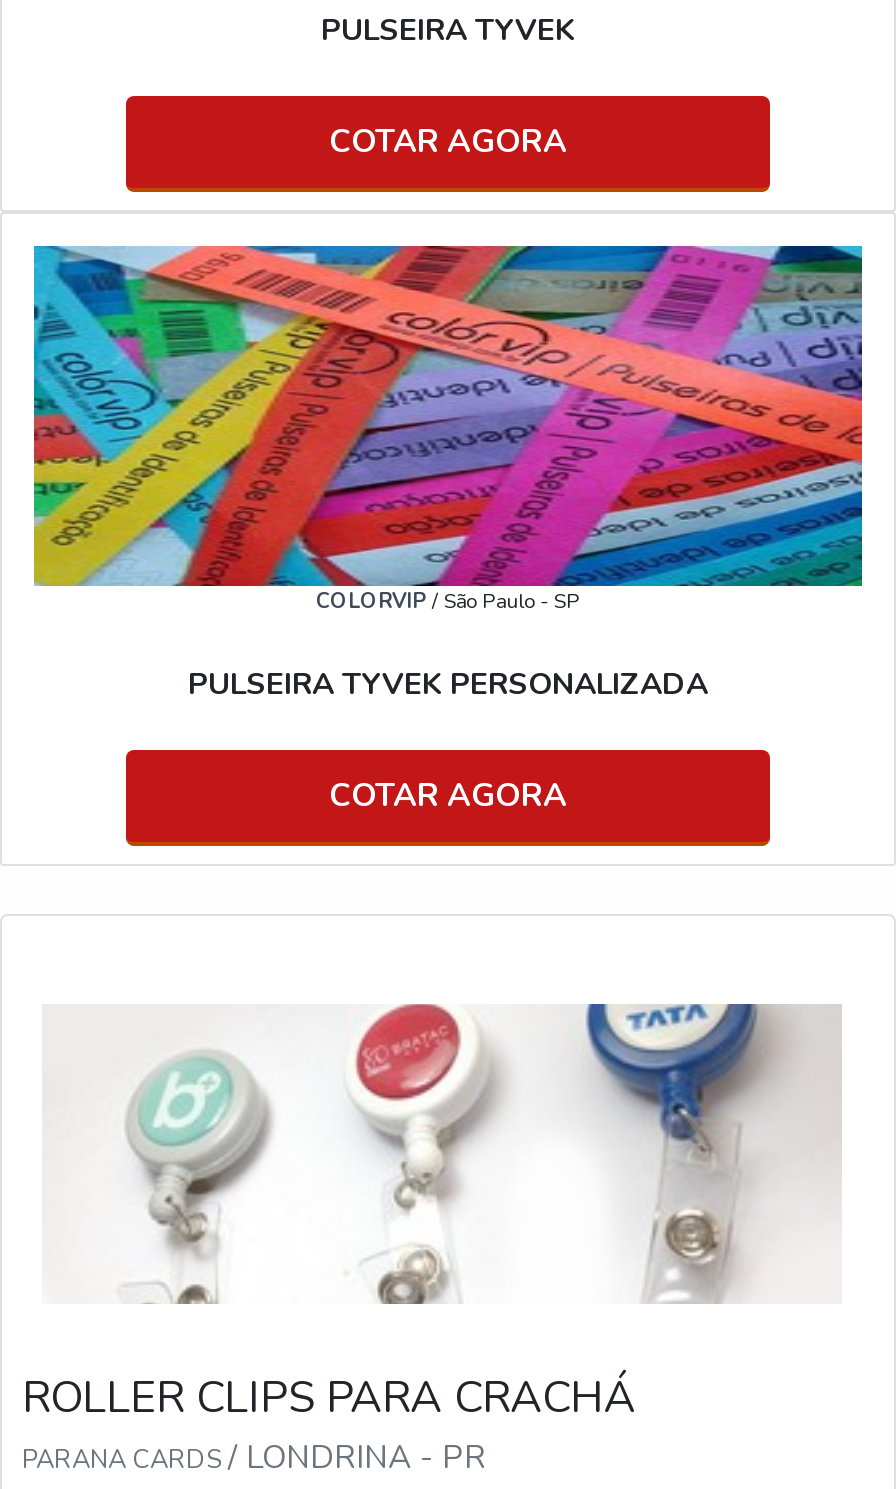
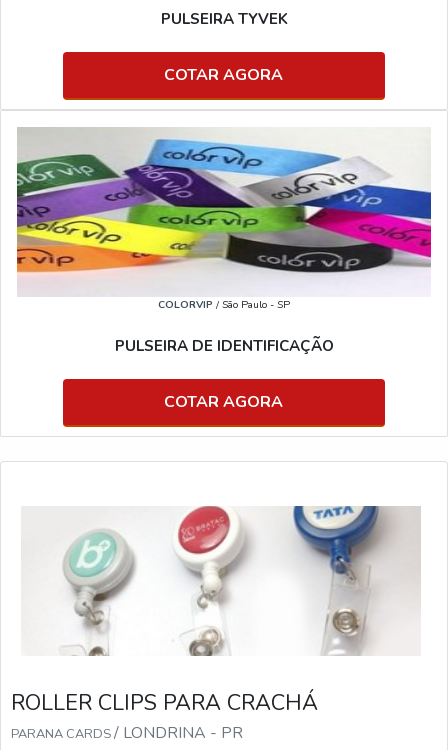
- [image]
- PULSEIRA TYVEK PERSONALIZADA
+ [image]
+ PULSEIRA DE IDENTIFICAÇÃO
